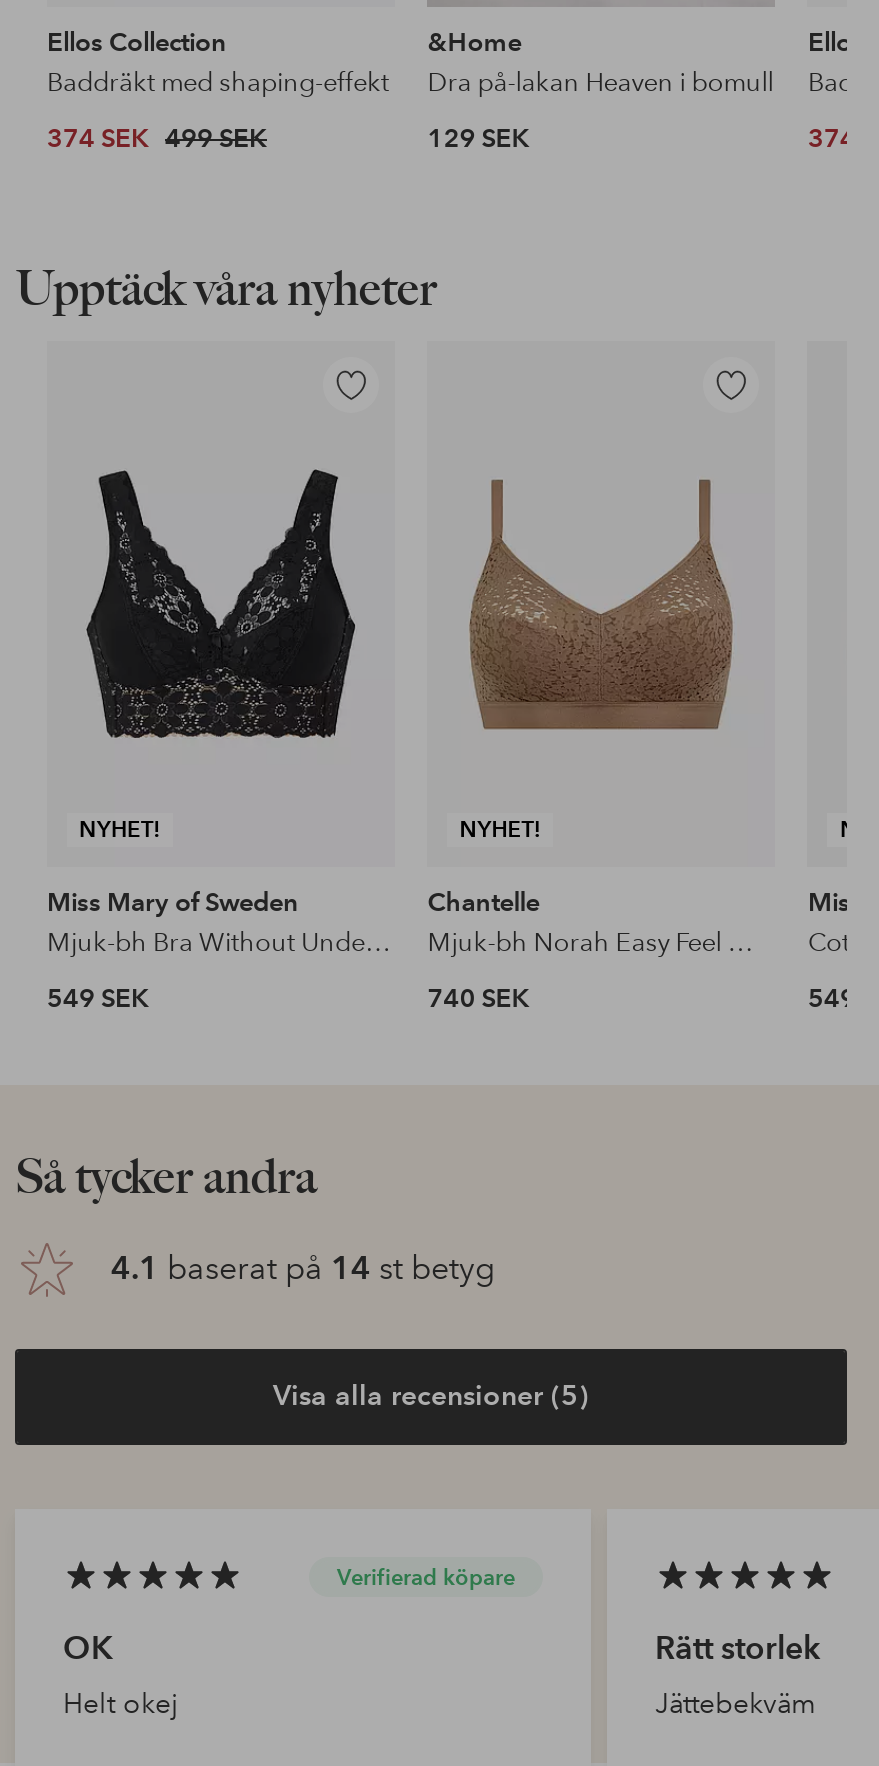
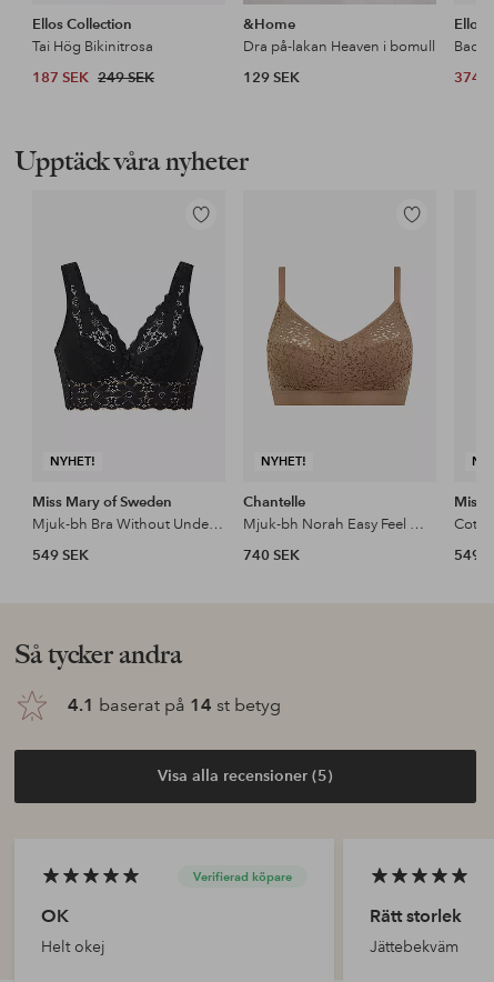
- Baddräkt med shaping-effekt
+ Tai Hög Bikinitrosa

- 374 SEK 499 SEK
+ 187 SEK 249 SEK
